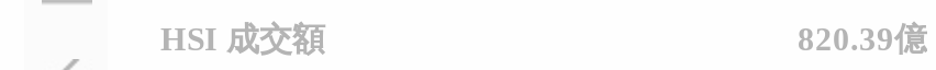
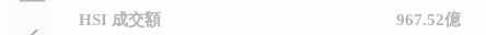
- 820.39億
+ 967.52億
